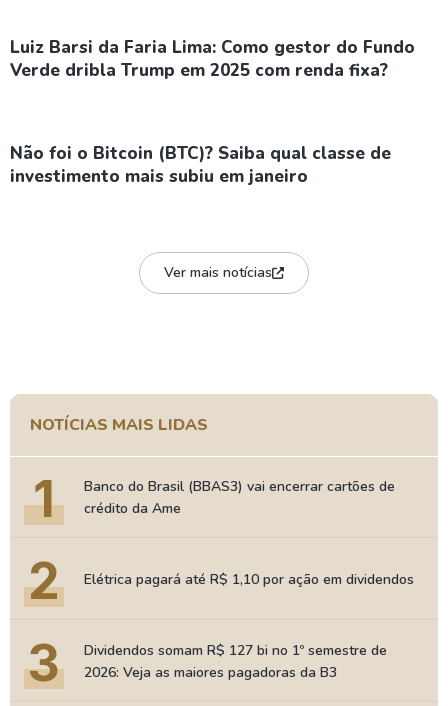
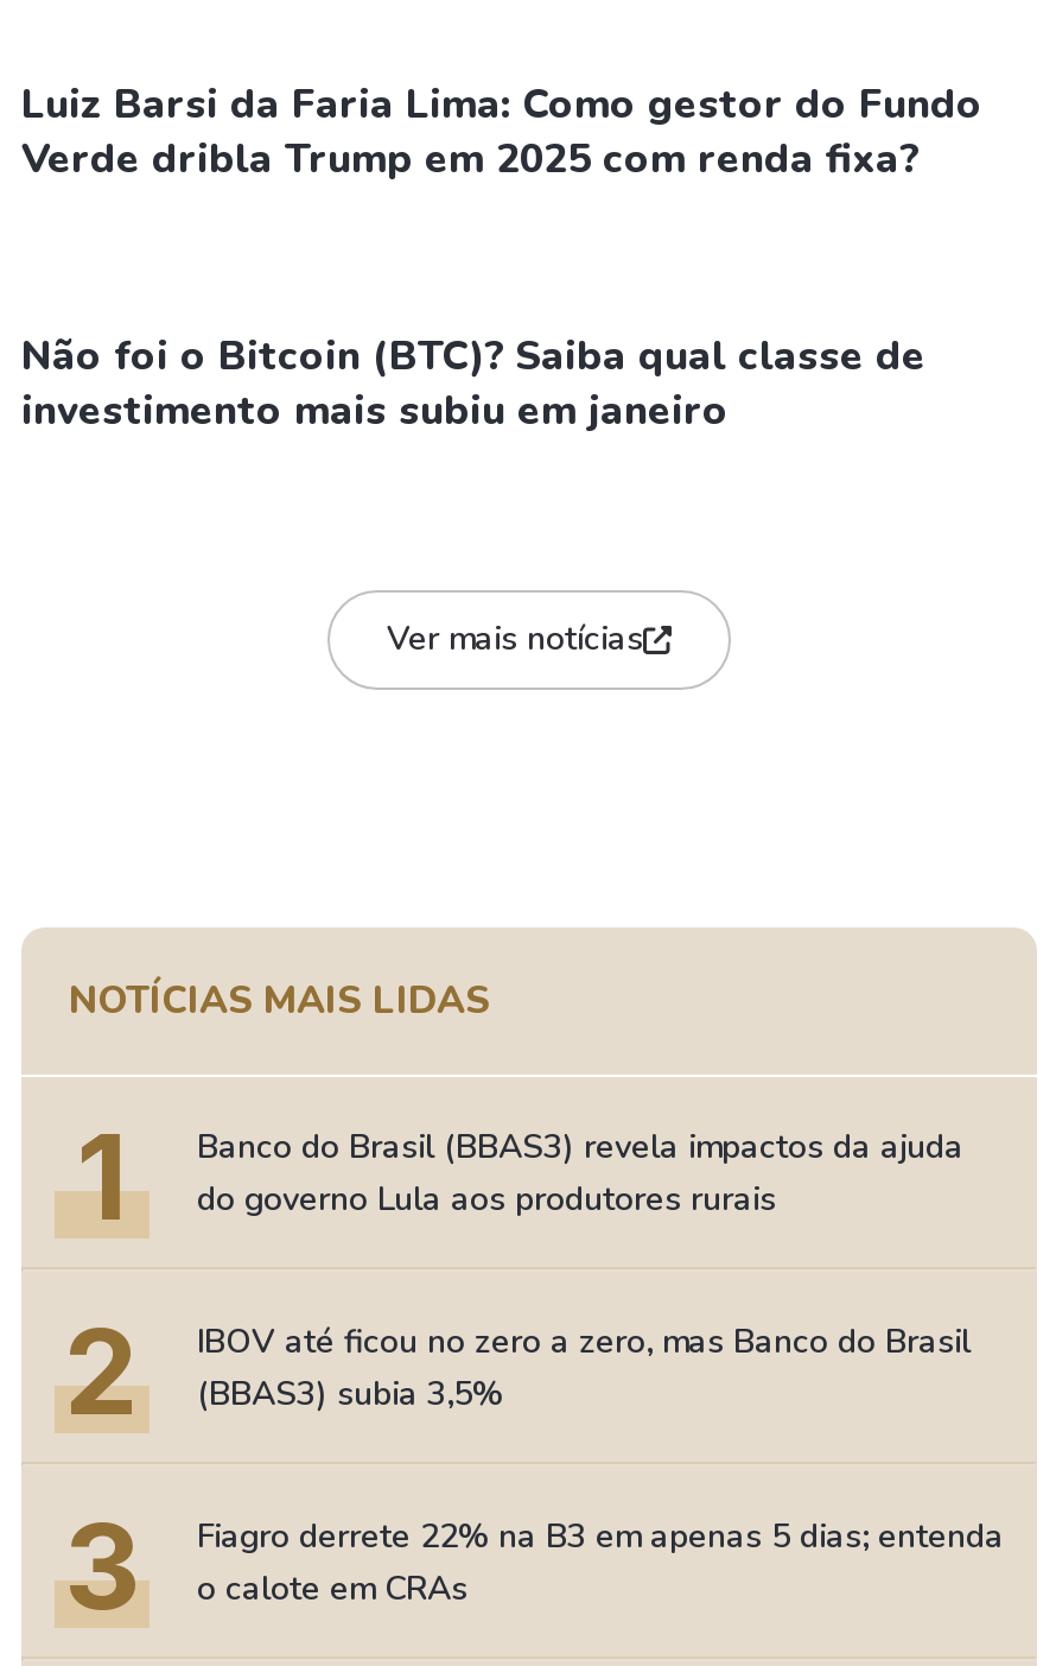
- Banco do Brasil (BBAS3) vai encerrar cartões de
- crédito da Ame
+ Banco do Brasil (BBAS3) revela impactos da ajuda
+ do governo Lula aos produtores rurais

- Elétrica pagará até R$ 1,10 por ação em dividendos
+ IBOV até ficou no zero a zero, mas Banco do Brasil
+ (BBAS3) subia 3,5%

- Dividendos somam R$ 127 bi no 1º semestre de
- 2026: Veja as maiores pagadoras da B3
+ Fiagro derrete 22% na B3 em apenas 5 dias; entenda
+ o calote em CRAs
